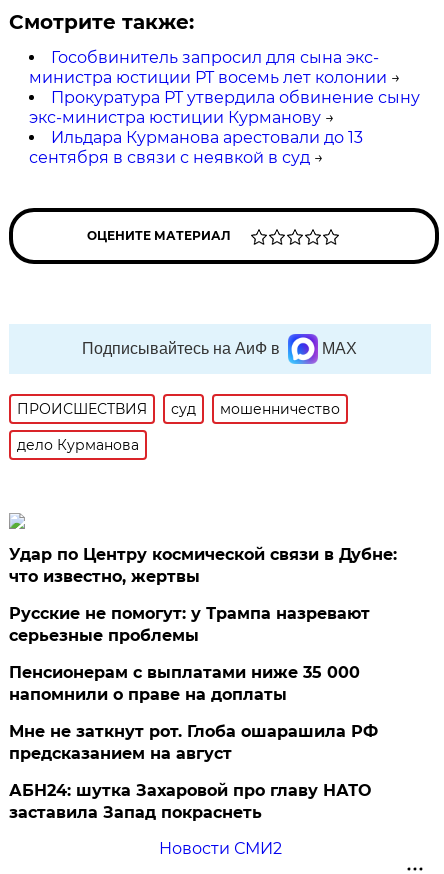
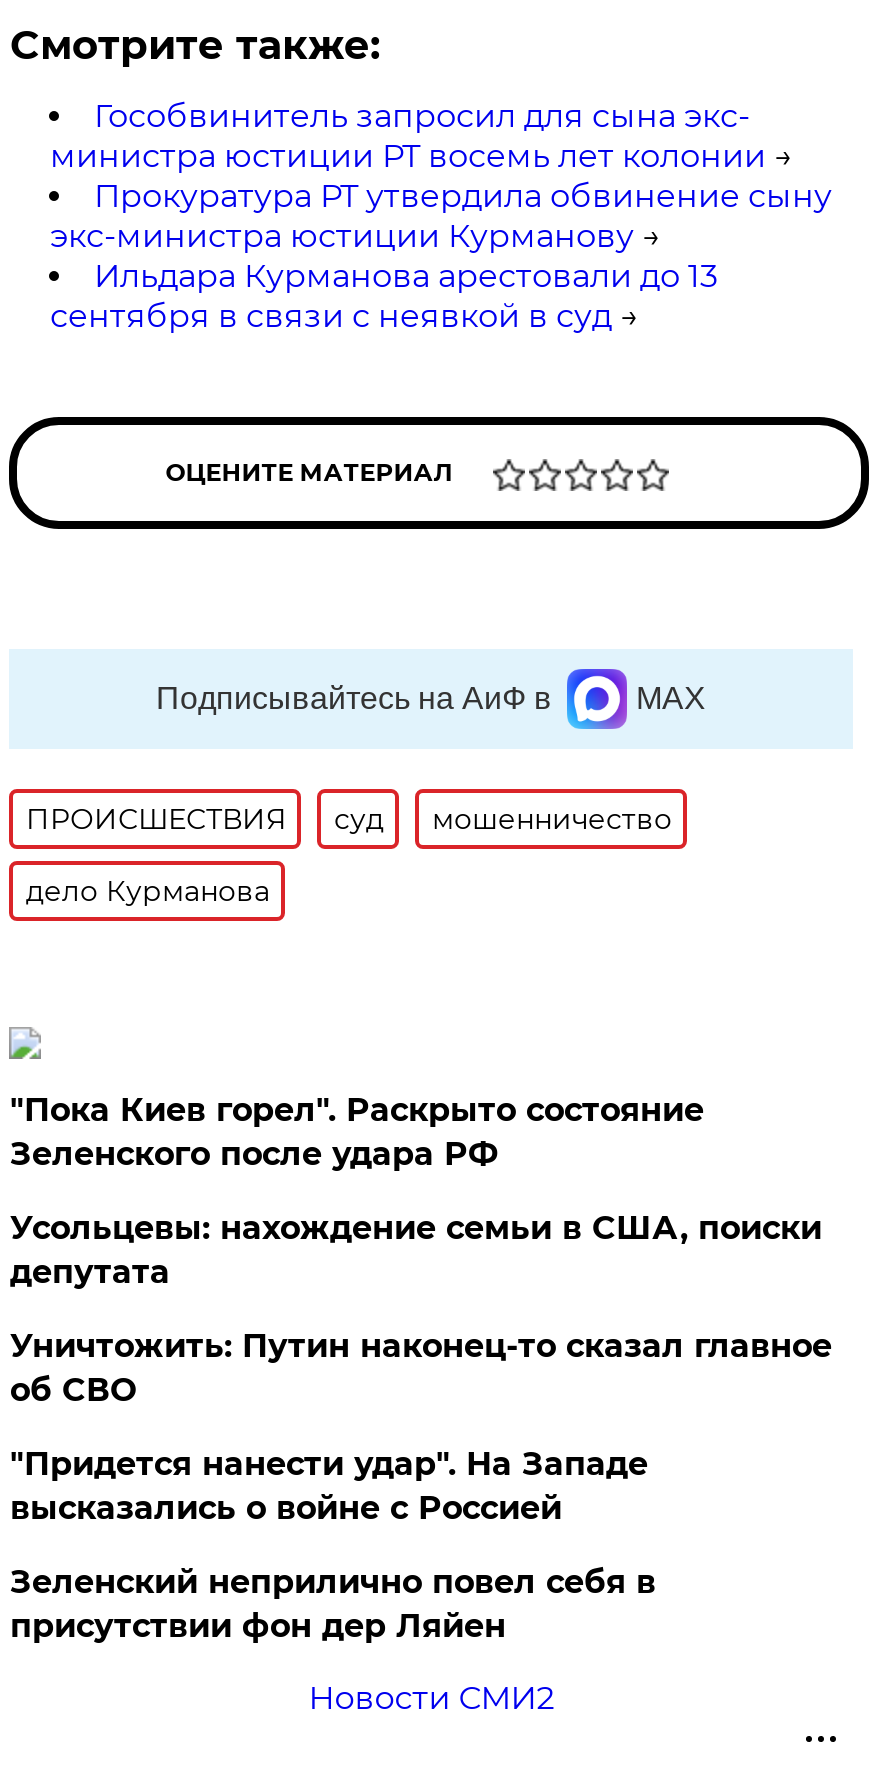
- Удар по Центру космической связи в Дубне:
- что известно, жертвы
+ "Пока Киев горел". Раскрыто состояние
+ Зеленского после удара РФ

- Русские не помогут: у Трампа назревают
- серьезные проблемы
+ Усольцевы: нахождение семьи в США, поиски
+ депутата

- Пенсионерам с выплатами ниже 35 000
- напомнили о праве на доплаты
+ Уничтожить: Путин наконец-то сказал главное
+ об СВО

- Мне не заткнут рот. Глоба ошарашила РФ
- предсказанием на август
+ "Придется нанести удар". На Западе
+ высказались о войне с Россией

- АБН24: шутка Захаровой про главу НАТО
- заставила Запад покраснеть
+ Зеленский неприлично повел cебя в
+ присутствии фон дер Ляйен
